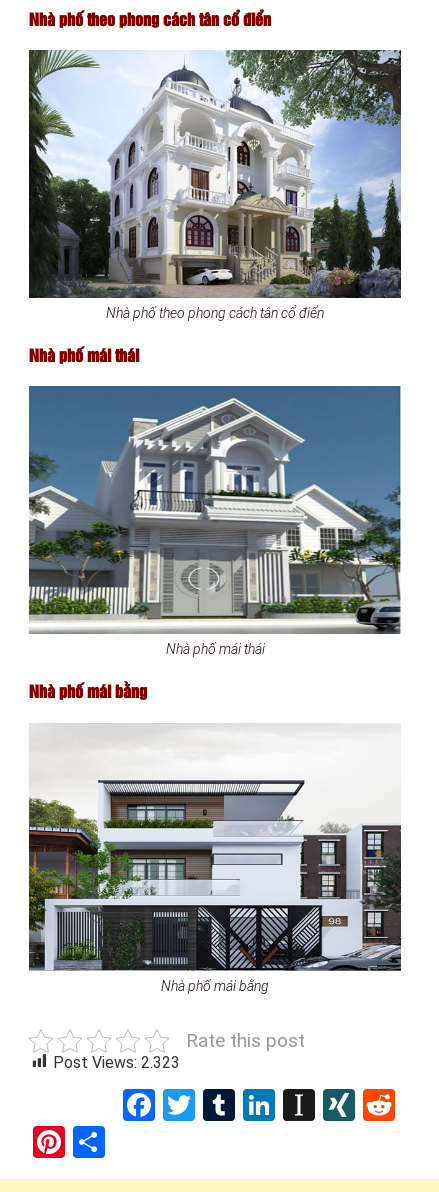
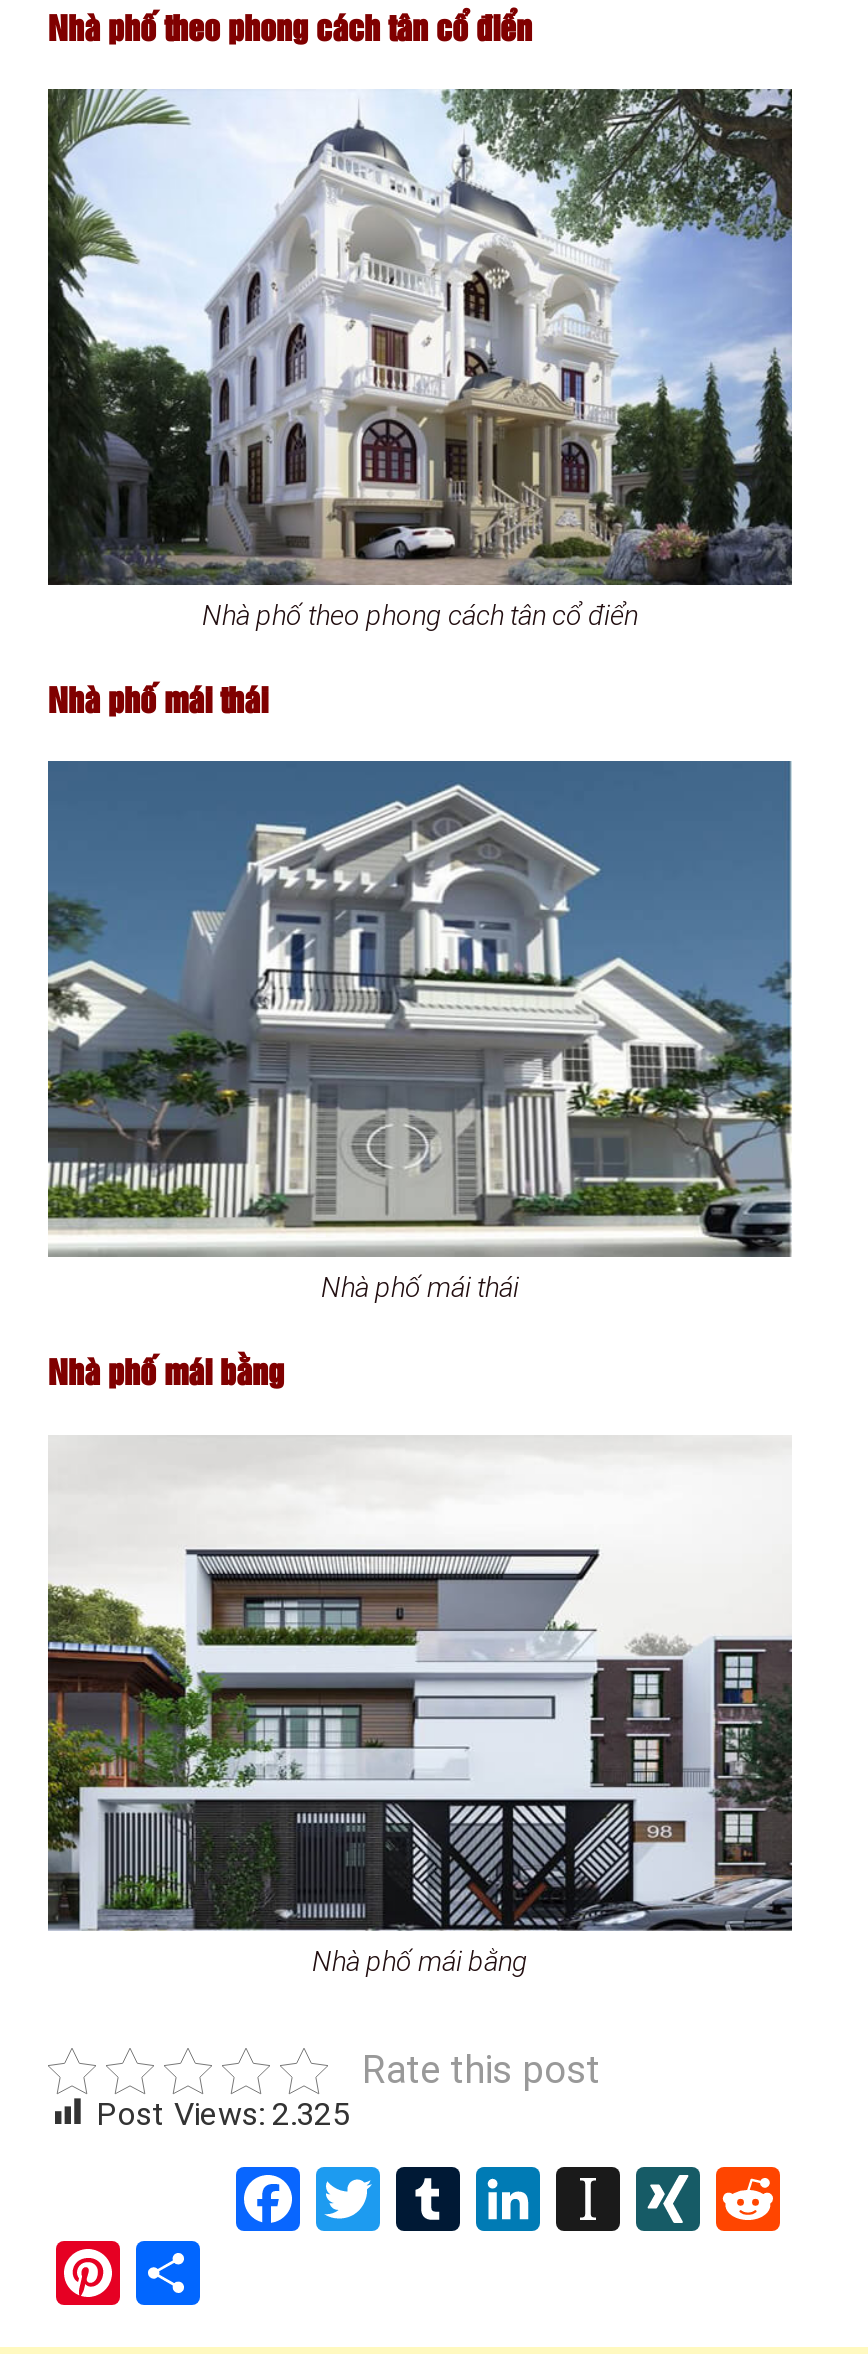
- Post Views: 2.323
+ Post Views: 2.325
